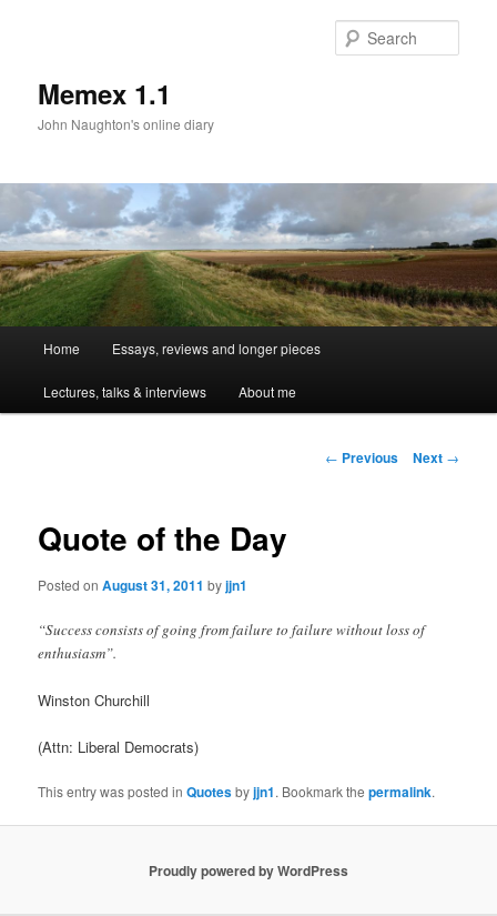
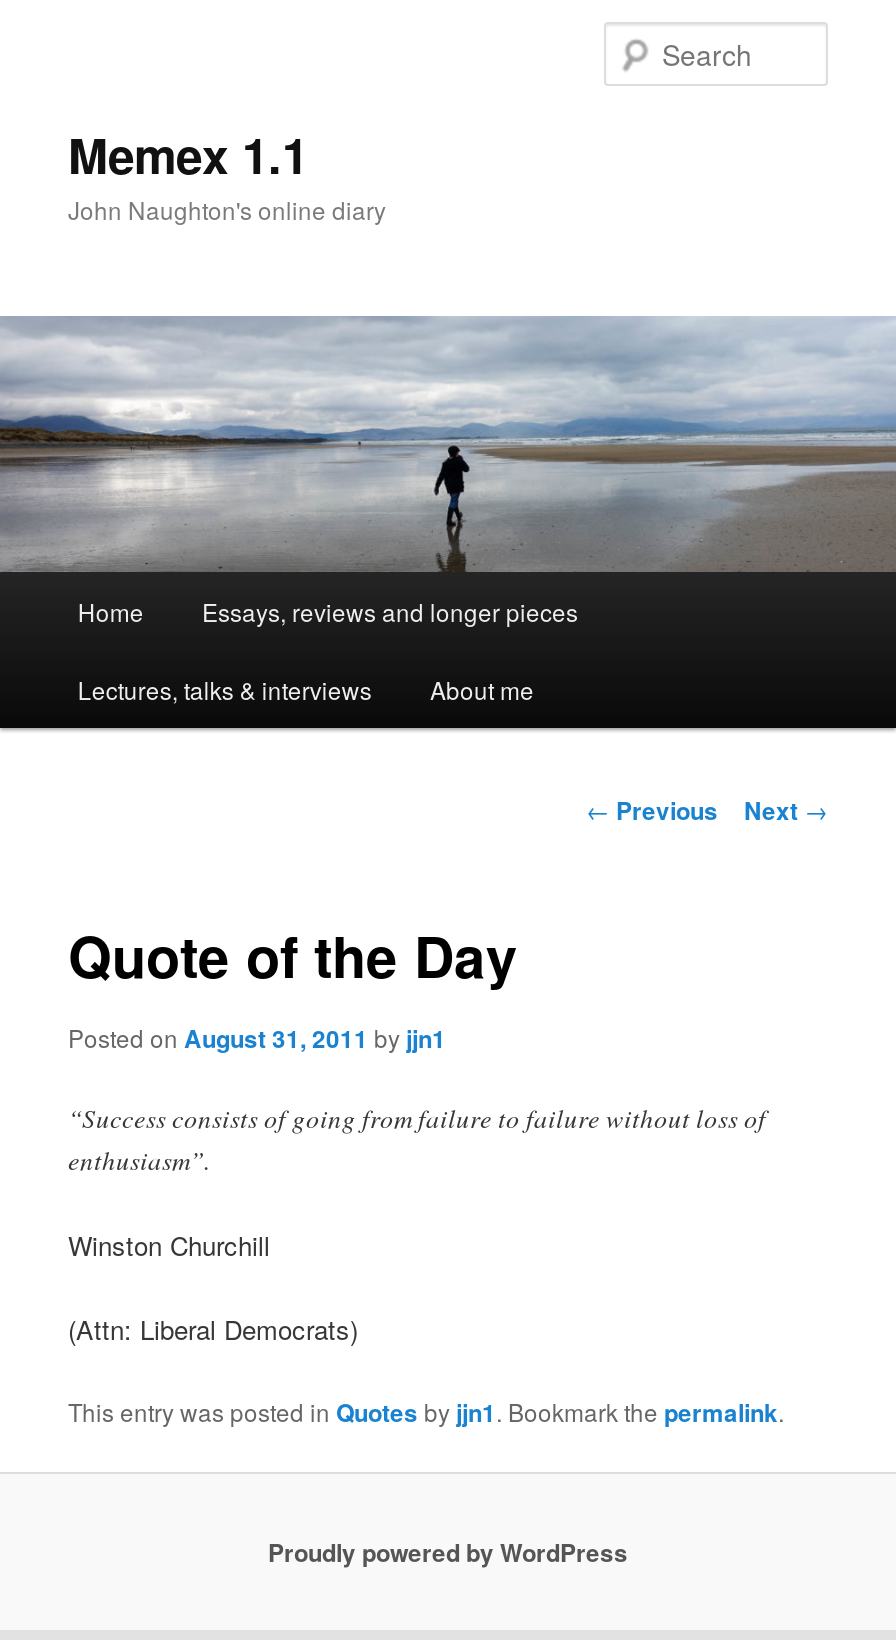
- [image]
+ [image]
